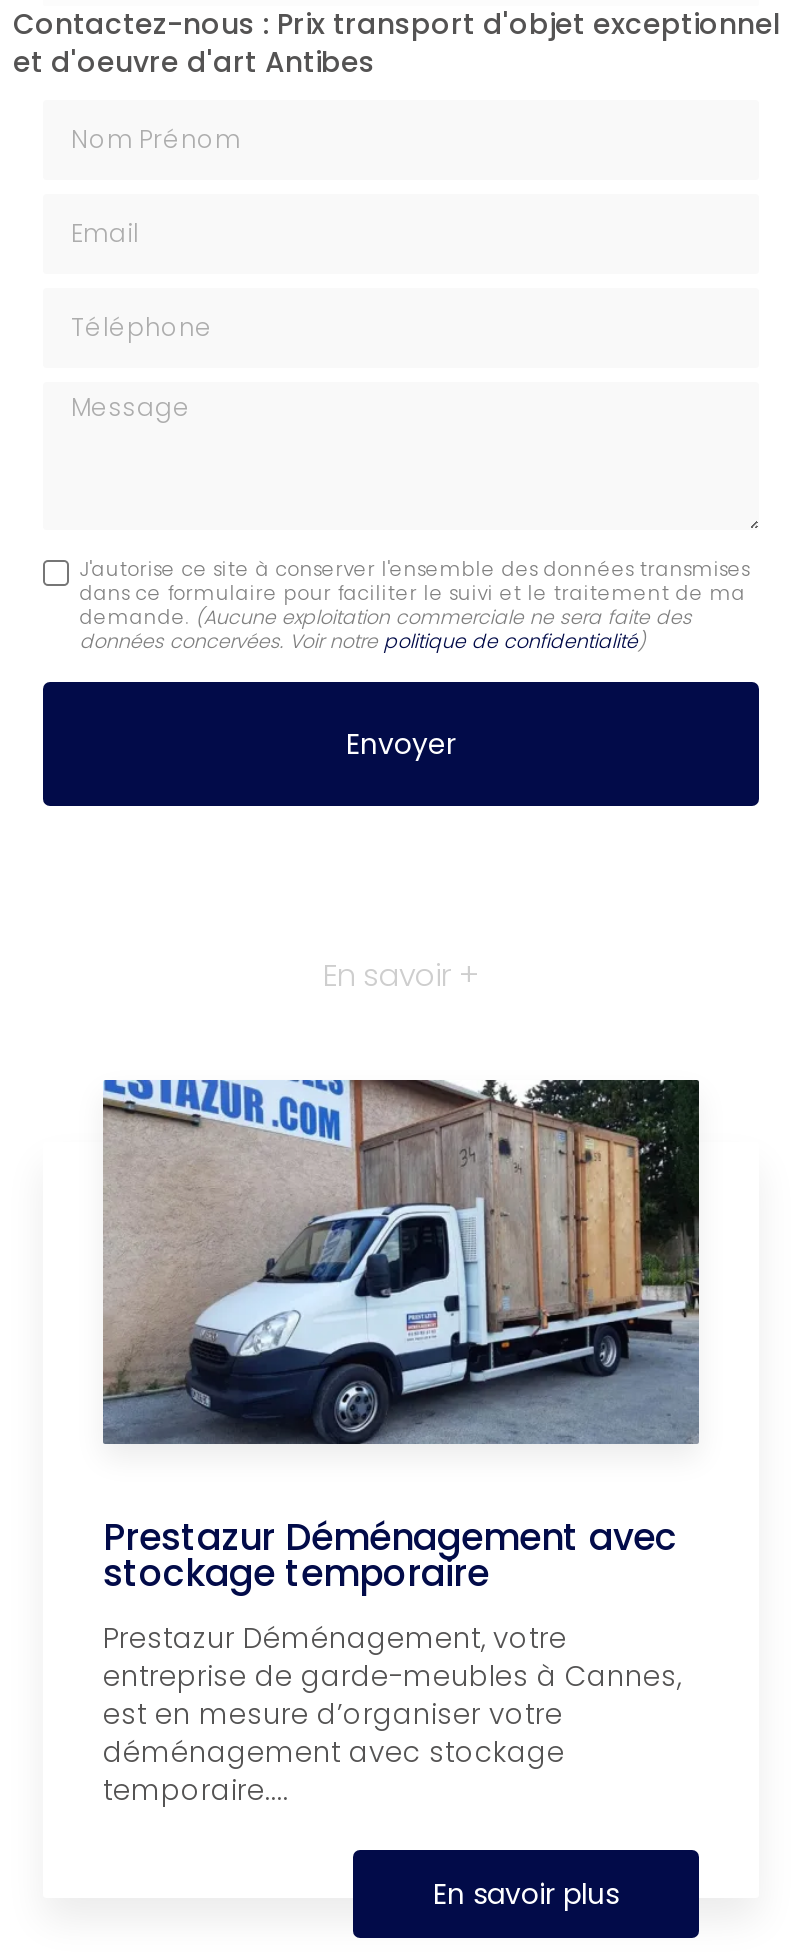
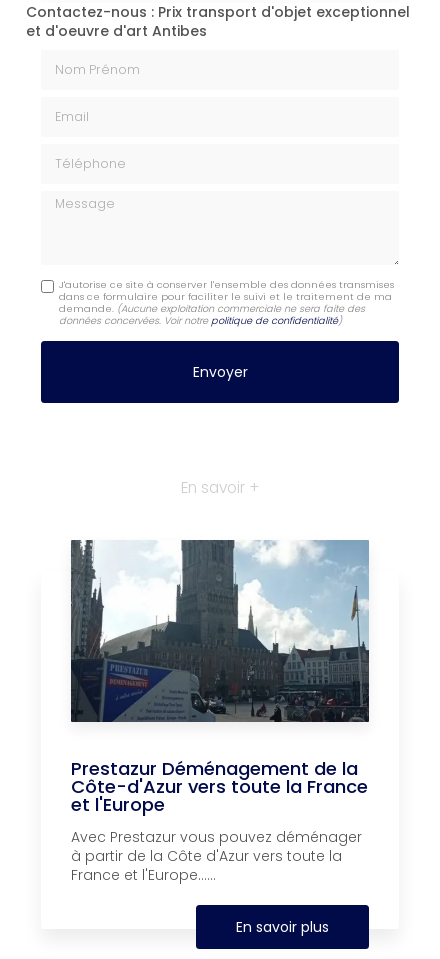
- [image]
- Prestazur Déménagement avec
- stockage temporaire
- Prestazur Déménagement, votre
- entreprise de garde-meubles à Cannes,
- est en mesure d’organiser votre
- déménagement avec stockage
- temporaire....
+ [image]
+ Prestazur Déménagement de la
+ Côte-d'Azur vers toute la France
+ et l'Europe
+ Avec Prestazur vous pouvez déménager
+ à partir de la Côte d'Azur vers toute la
+ France et l'Europe......
